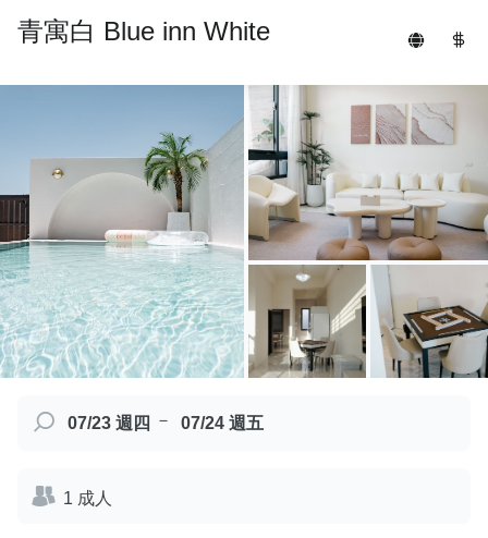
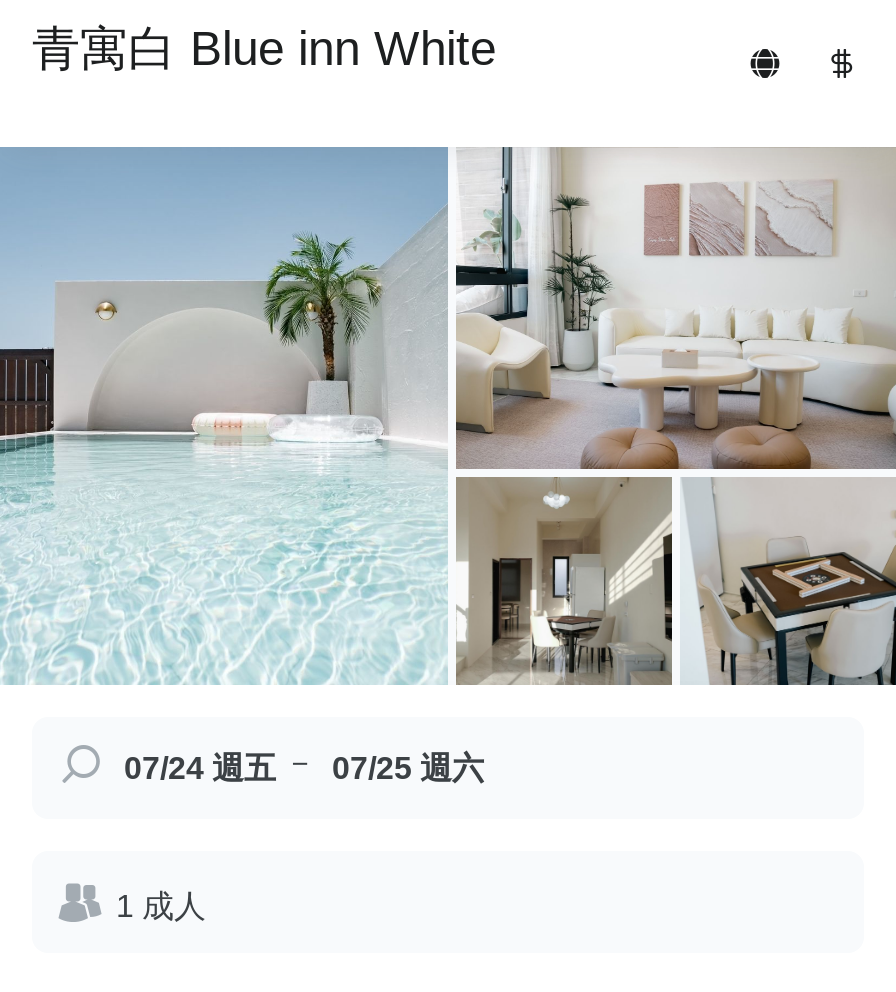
- 07/23 週四 － 07/24 週五
+ 07/24 週五 － 07/25 週六
